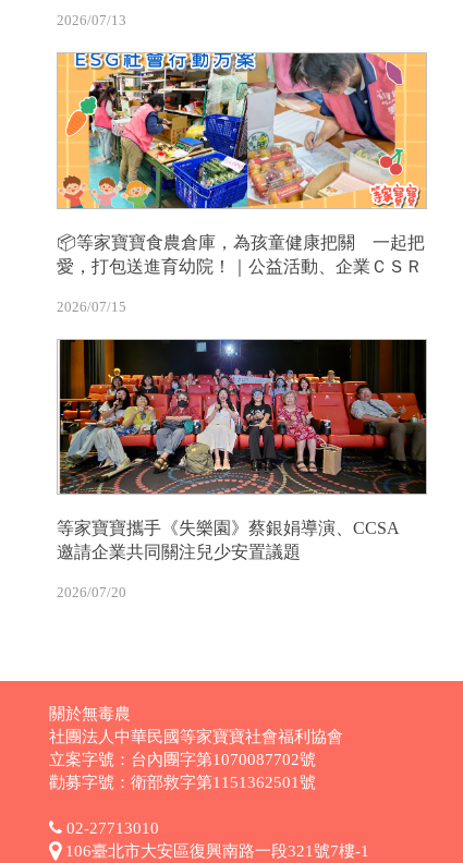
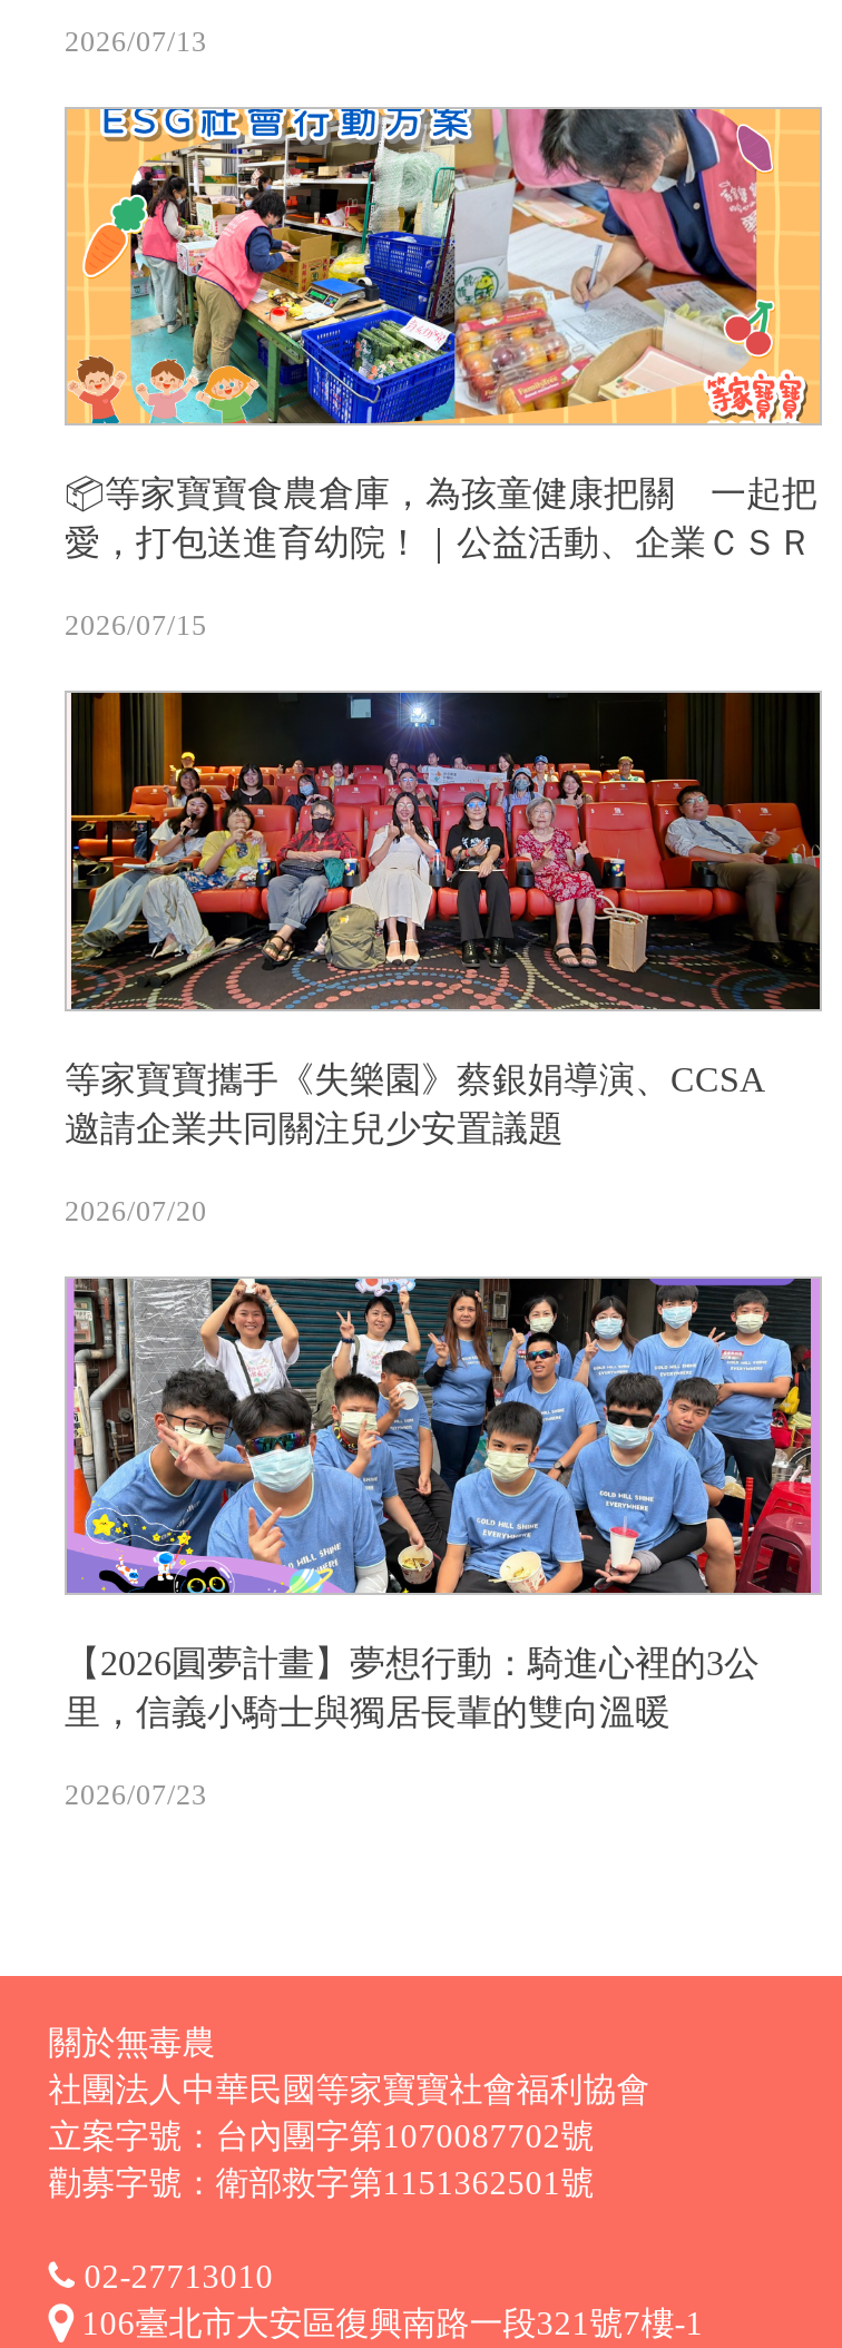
+ [image]
+ 【2026圓夢計畫】夢想行動：騎進心裡的3公
+ 里，信義小騎士與獨居長輩的雙向溫暖
+ 2026/07/23
